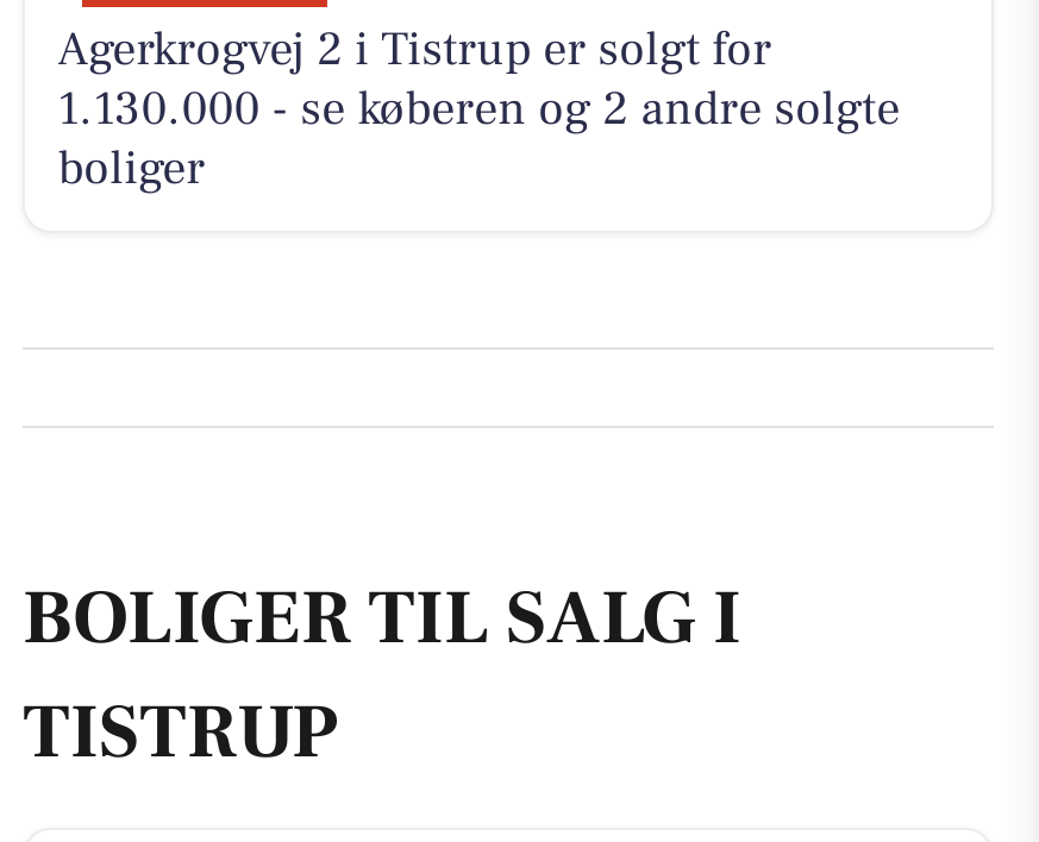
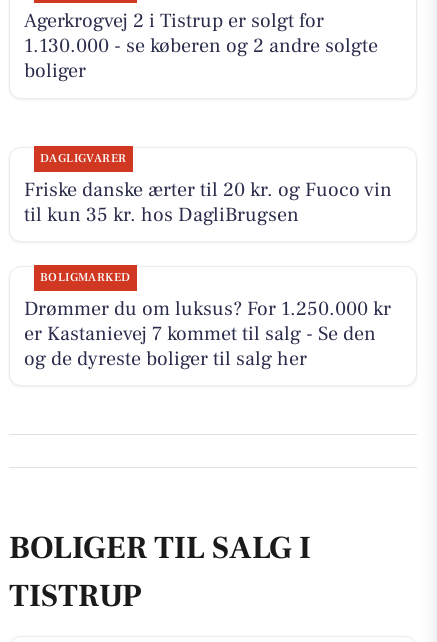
+ DAGLIGVARER
+ Friske danske ærter til 20 kr. og Fuoco vin
+ til kun 35 kr. hos DagliBrugsen
+ BOLIGMARKED
+ Drømmer du om luksus? For 1.250.000 kr
+ er Kastanievej 7 kommet til salg - Se den
+ og de dyreste boliger til salg her
